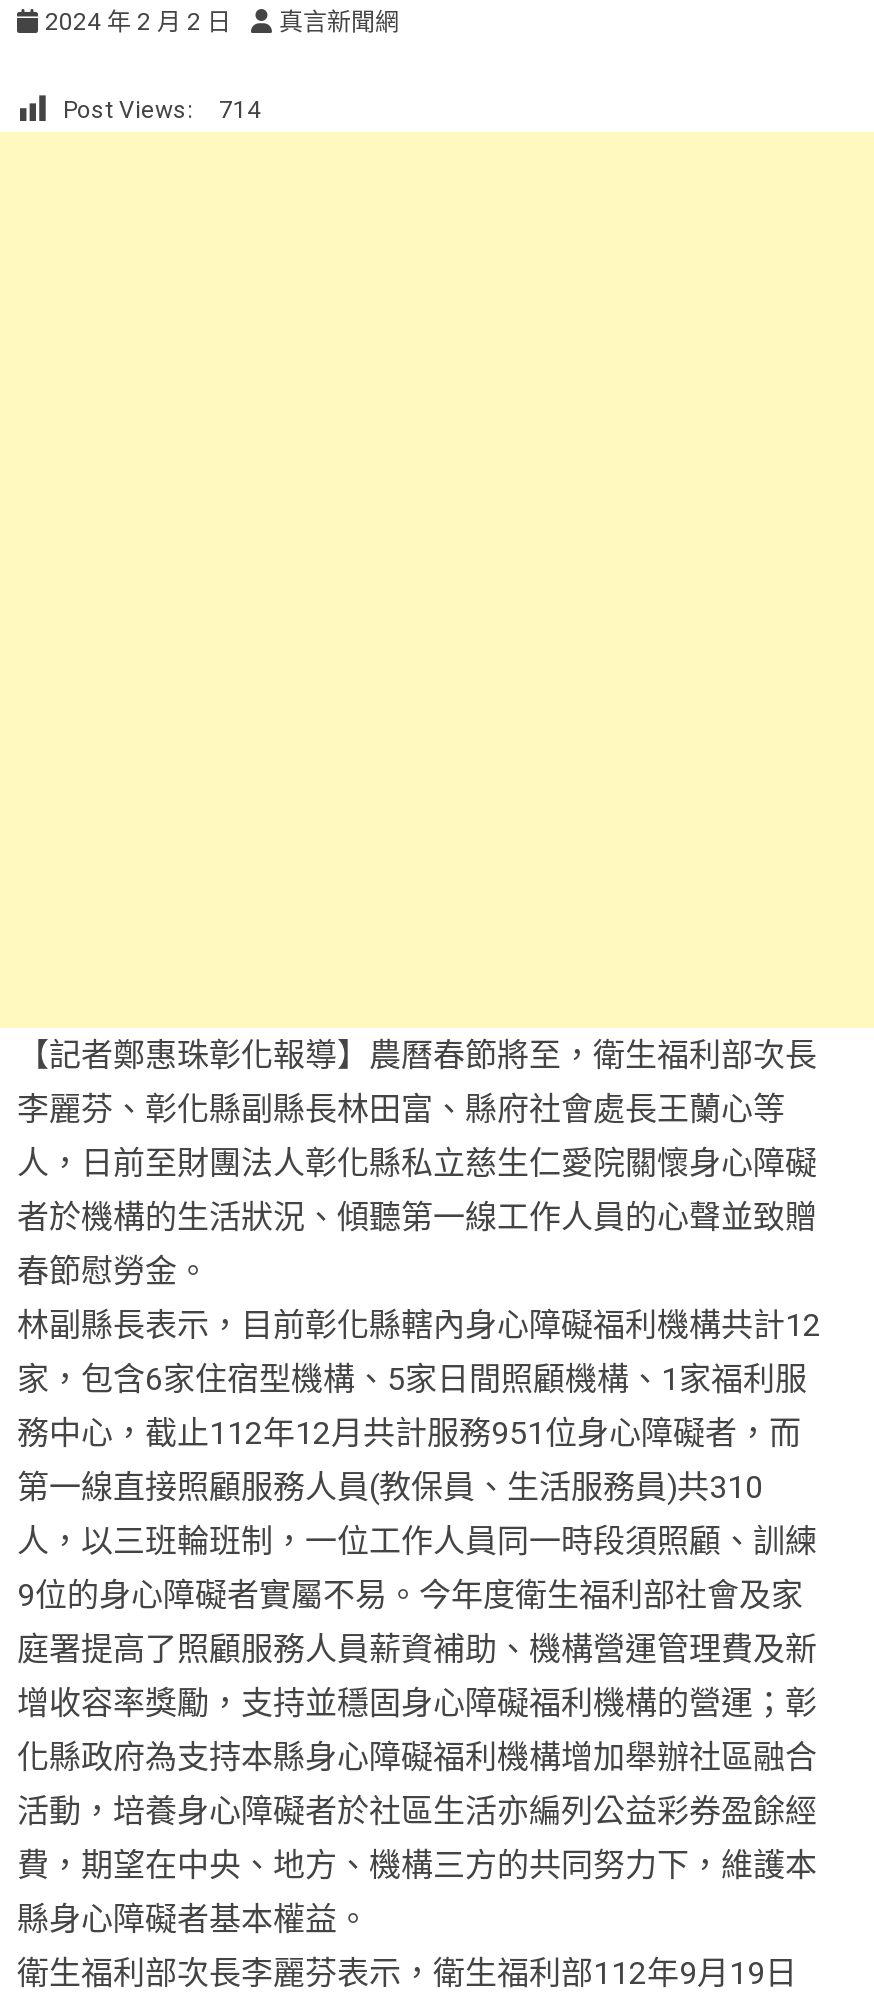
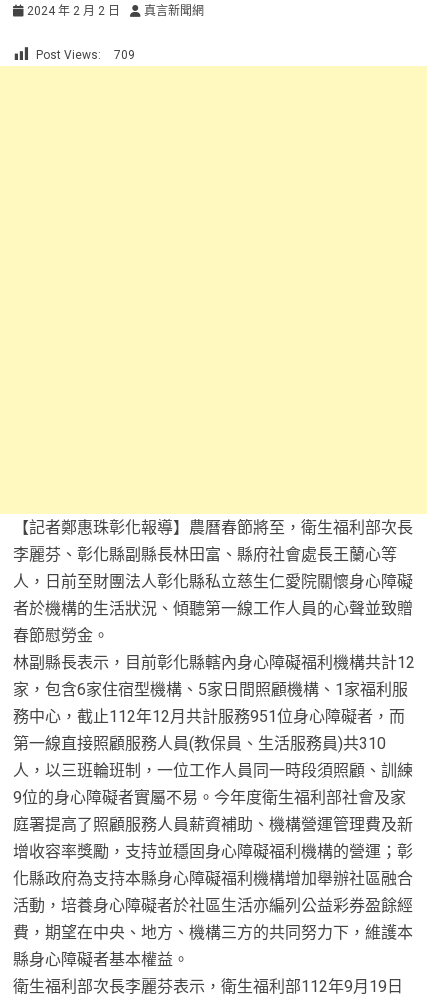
- Post Views: 714
+ Post Views: 709
